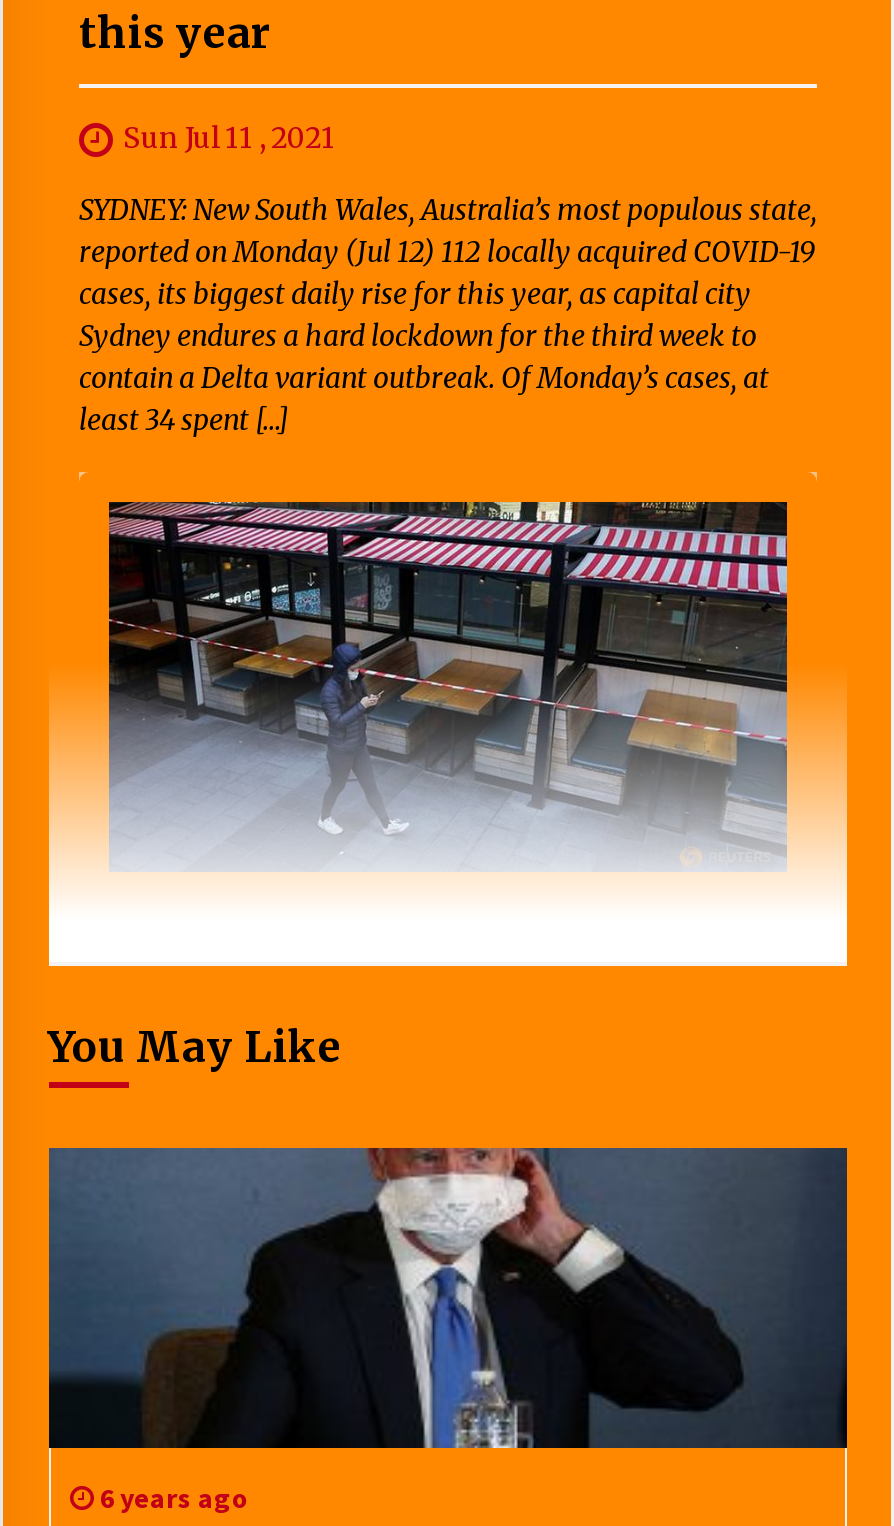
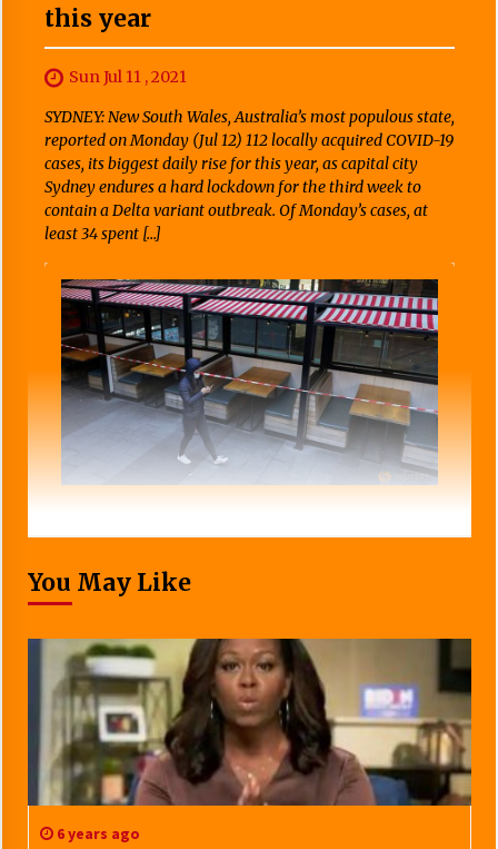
- [image]
+ [image]
